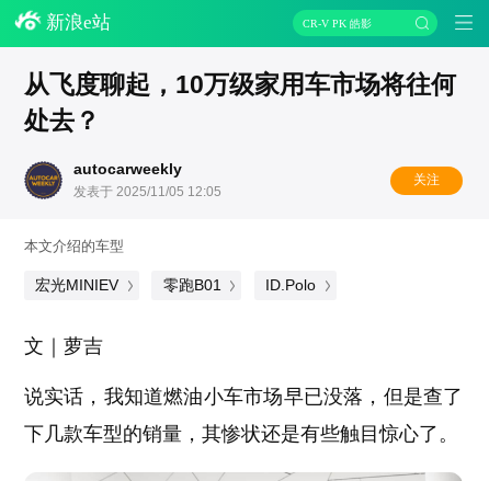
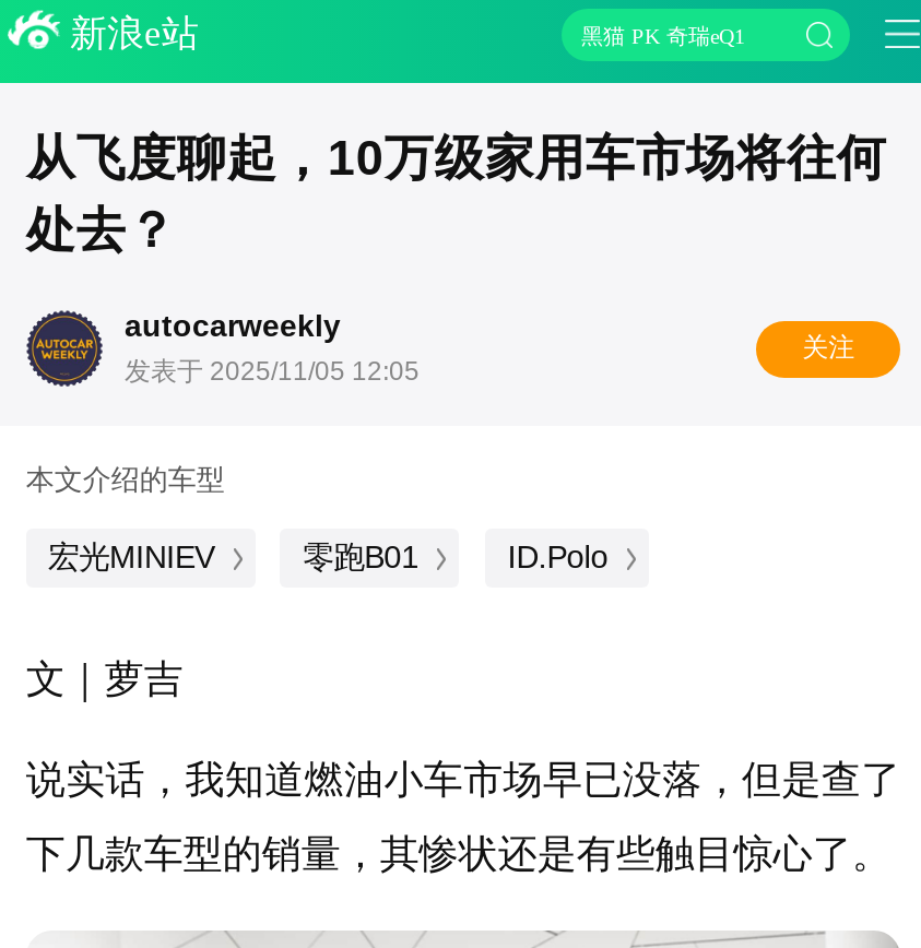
- CR-V PK 皓影
+ 黑猫 PK 奇瑞eQ1
